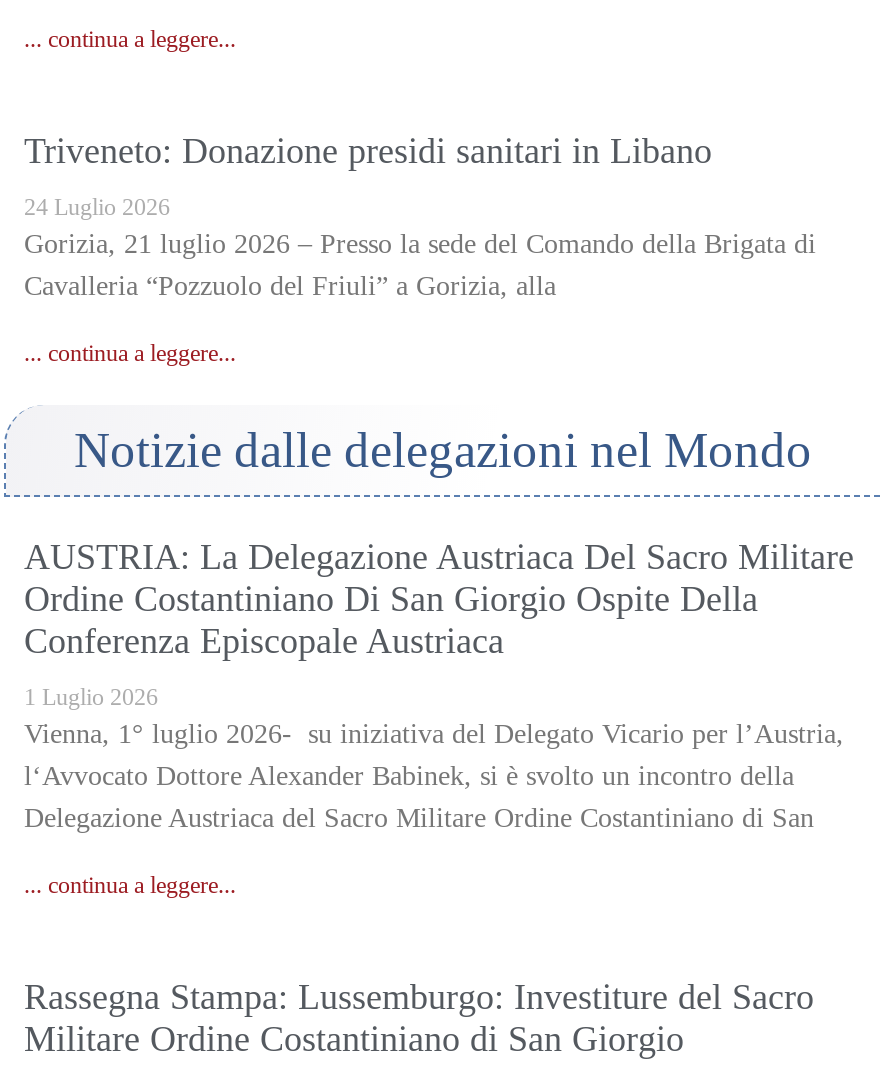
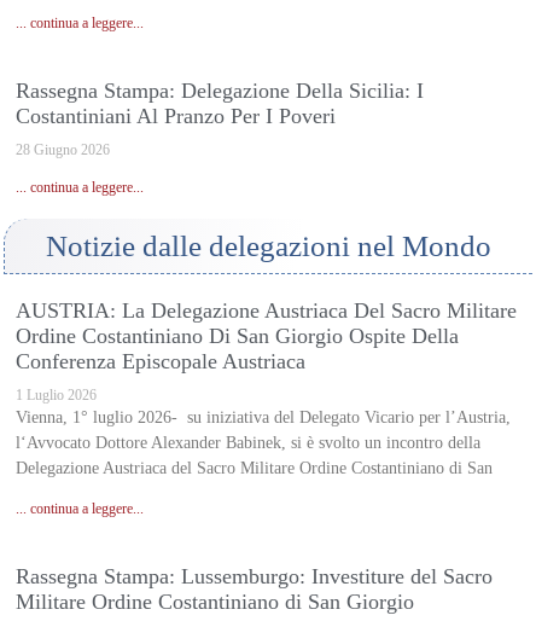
- Triveneto: Donazione presidi sanitari in Libano
+ Rassegna Stampa: Delegazione Della Sicilia: I
+ Costantiniani Al Pranzo Per I Poveri

- 24 Luglio 2026
- Gorizia, 21 luglio 2026 – Presso la sede del Comando della Brigata di
- Cavalleria “Pozzuolo del Friuli” a Gorizia, alla
+ 28 Giugno 2026
